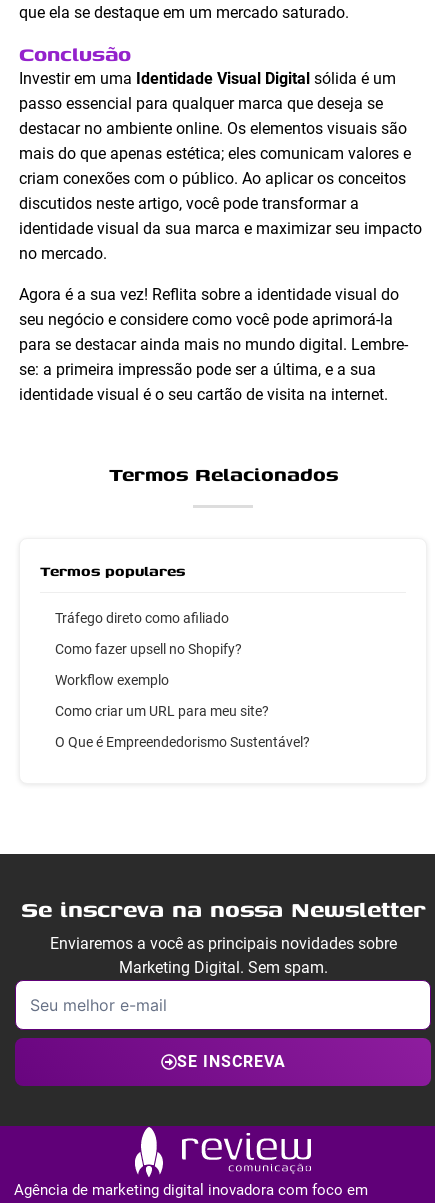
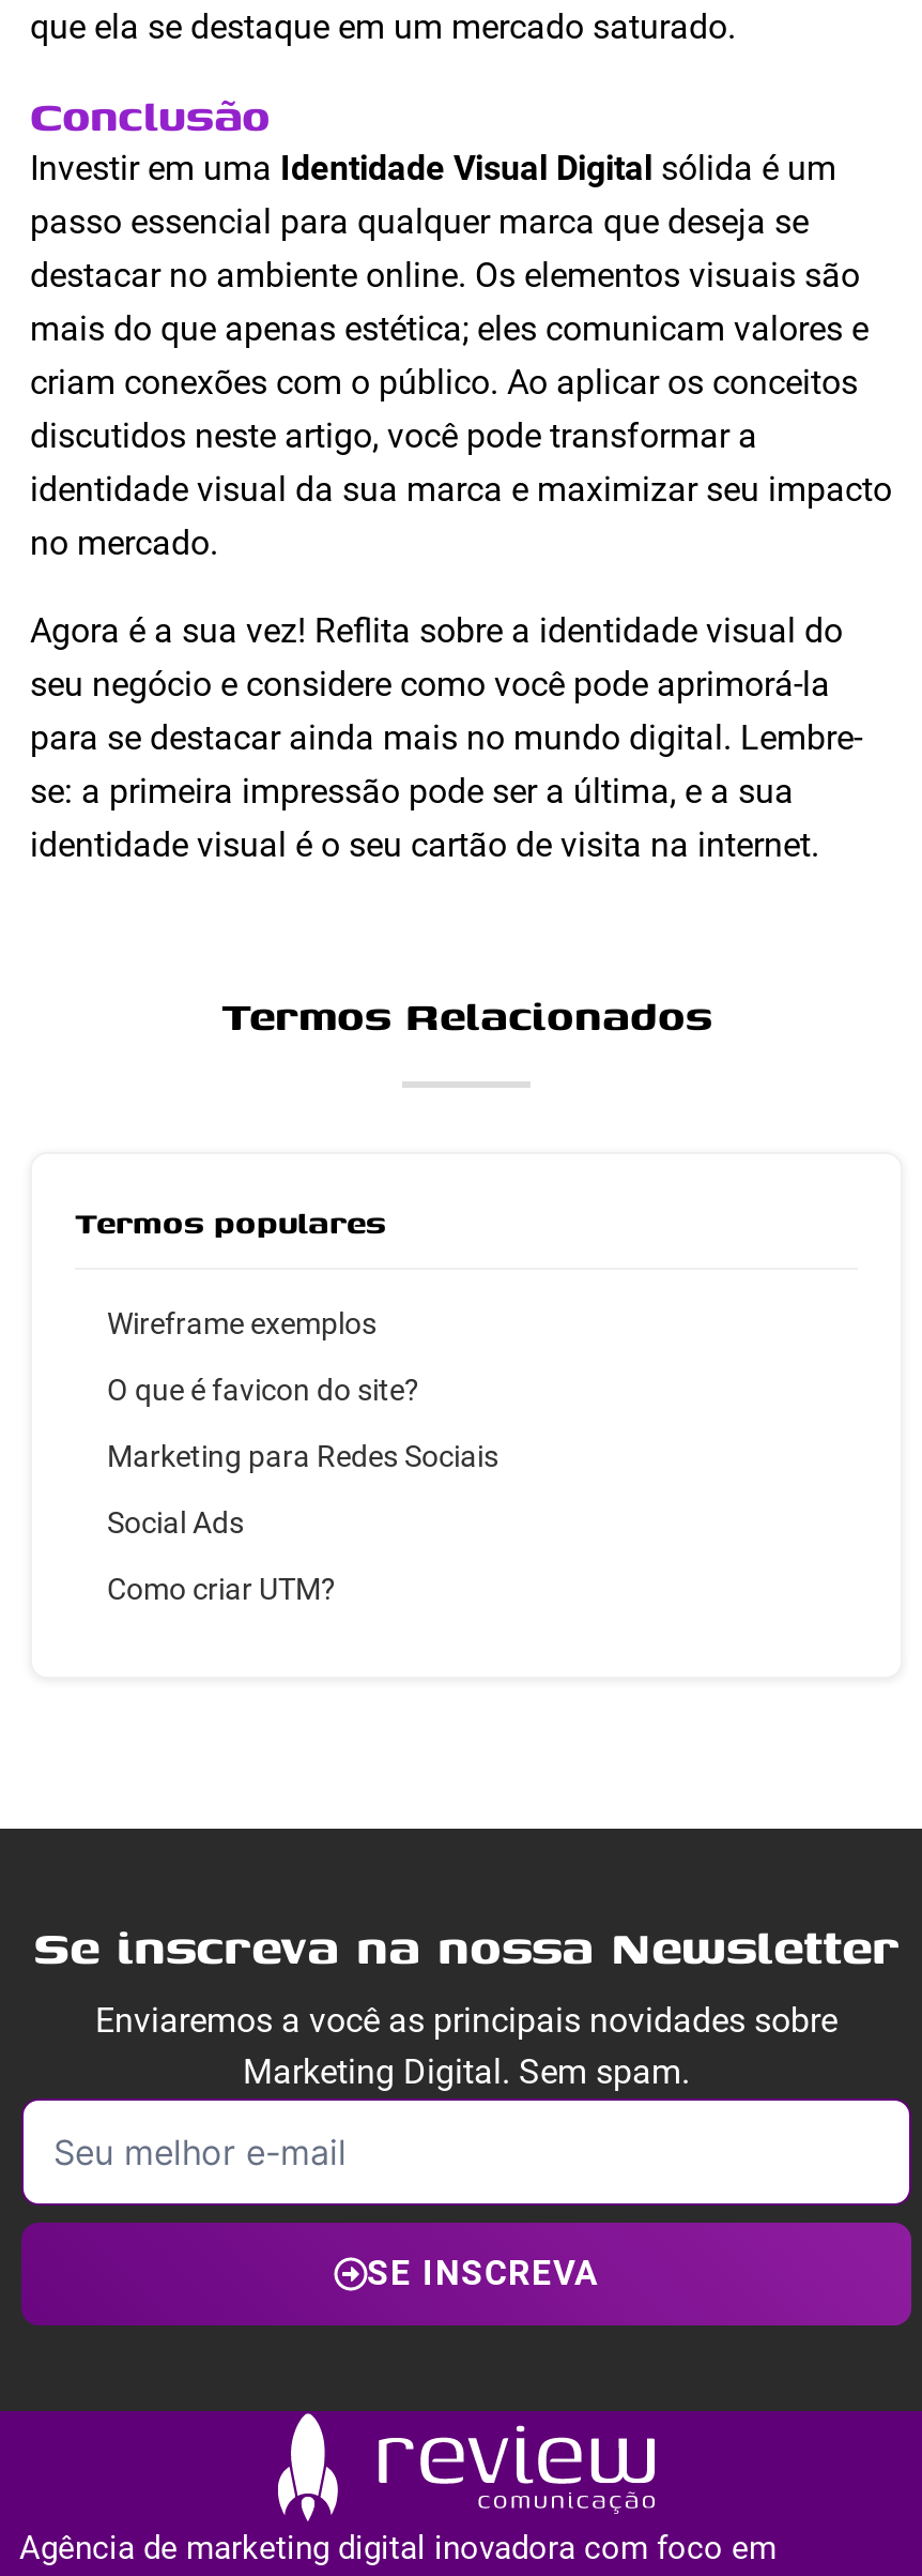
- Tráfego direto como afiliado
+ Wireframe exemplos

- Como fazer upsell no Shopify?
+ O que é favicon do site?

- Workflow exemplo
+ Marketing para Redes Sociais

- Como criar um URL para meu site?
+ Social Ads

- O Que é Empreendedorismo Sustentável?
+ Como criar UTM?
